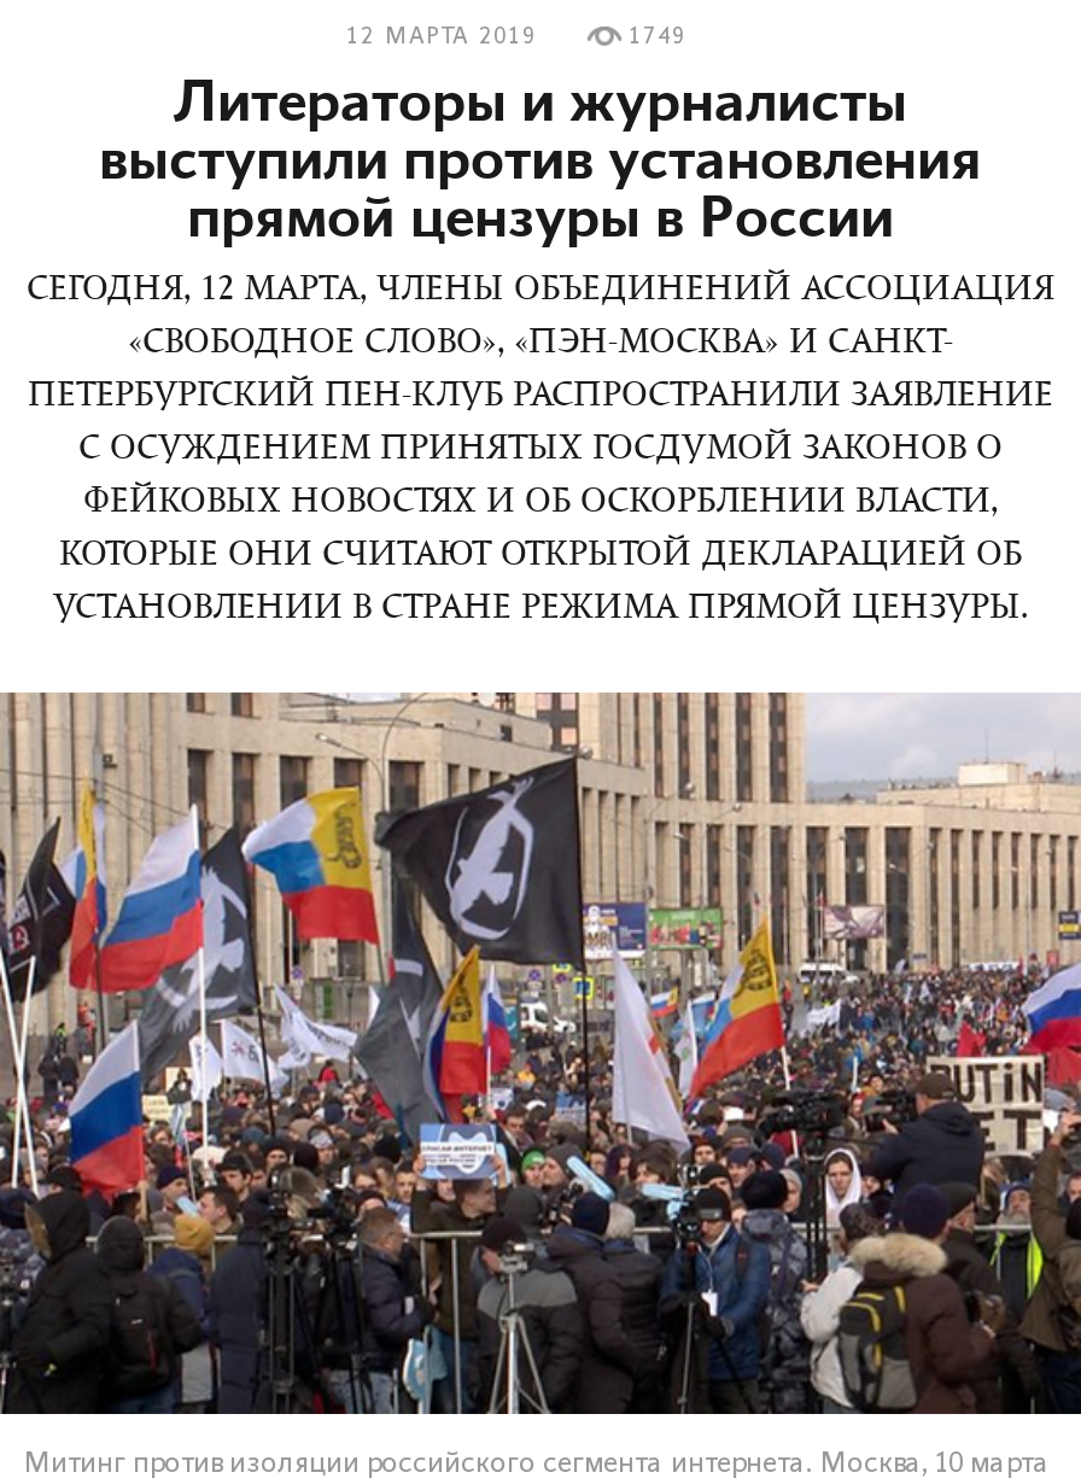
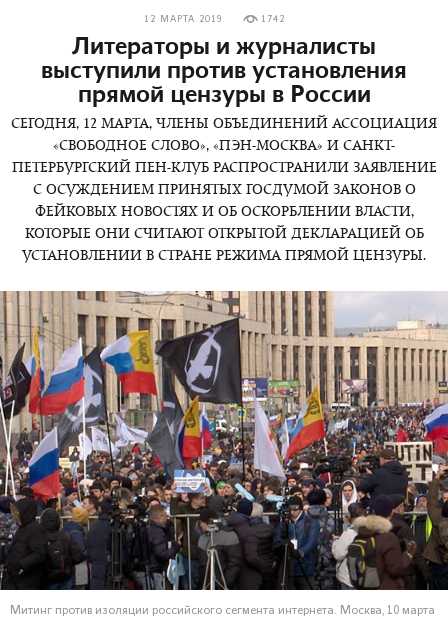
- 1749
+ 1742
